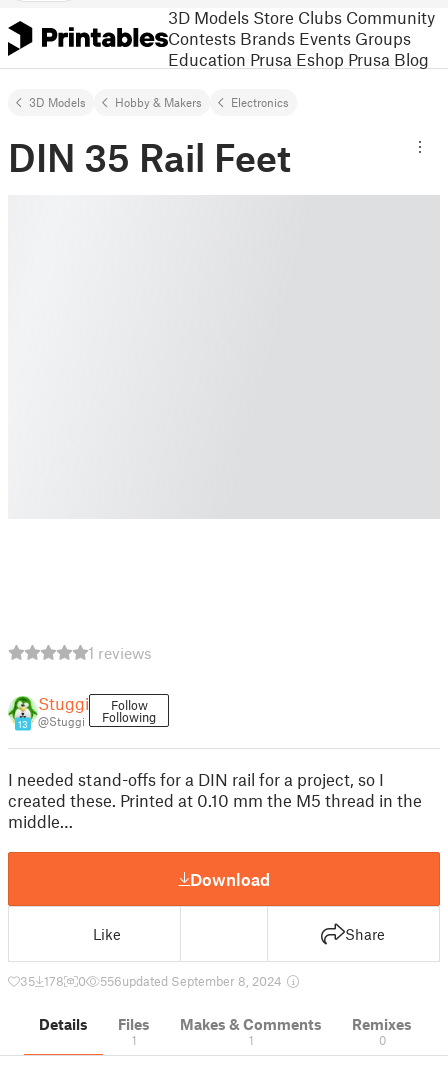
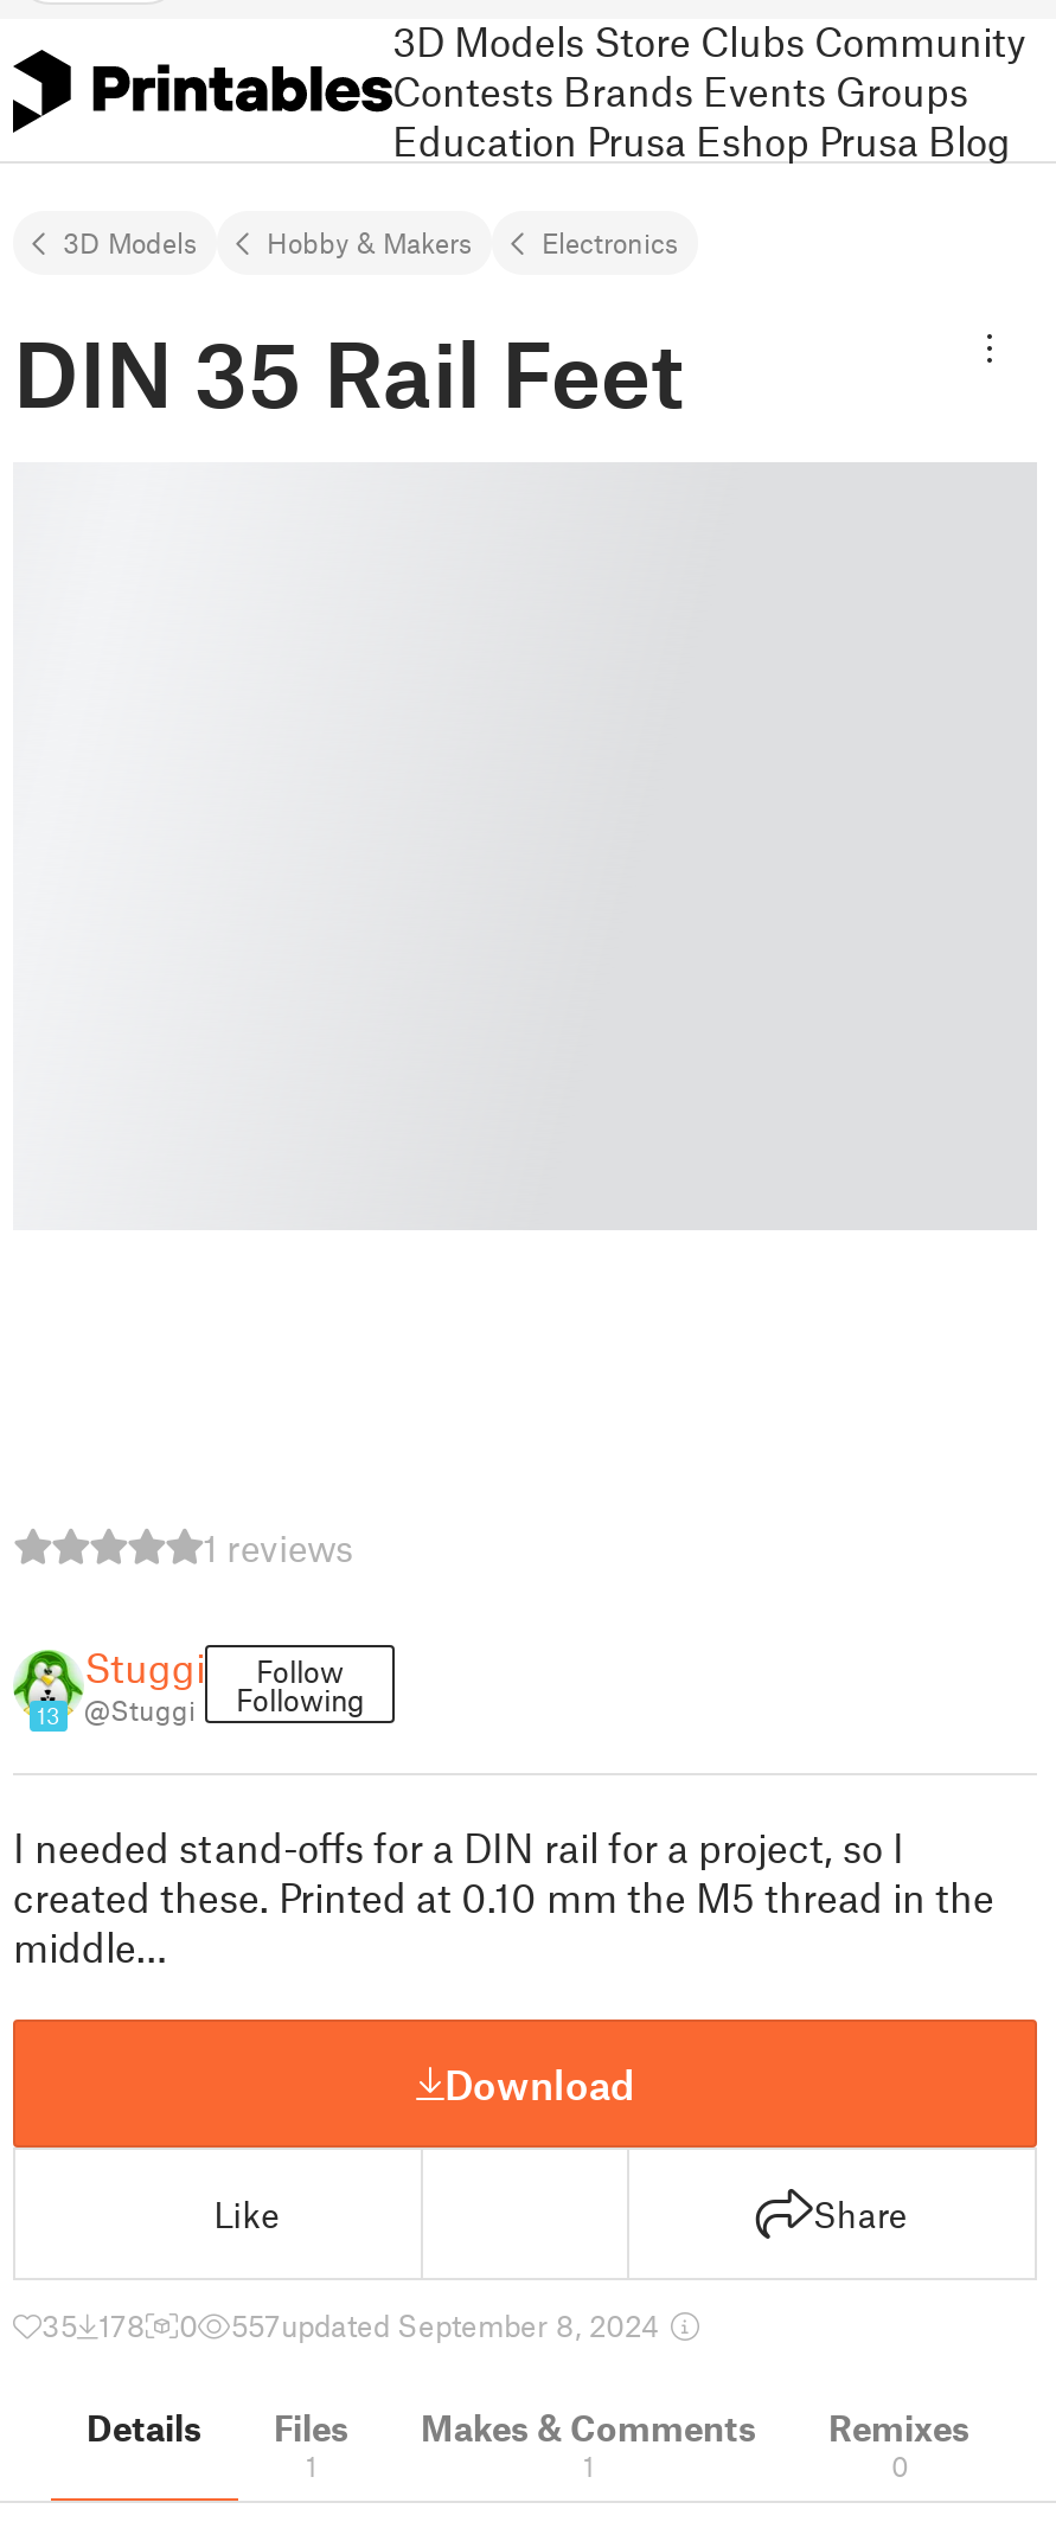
- 556updated September 8, 2024
+ 557updated September 8, 2024
